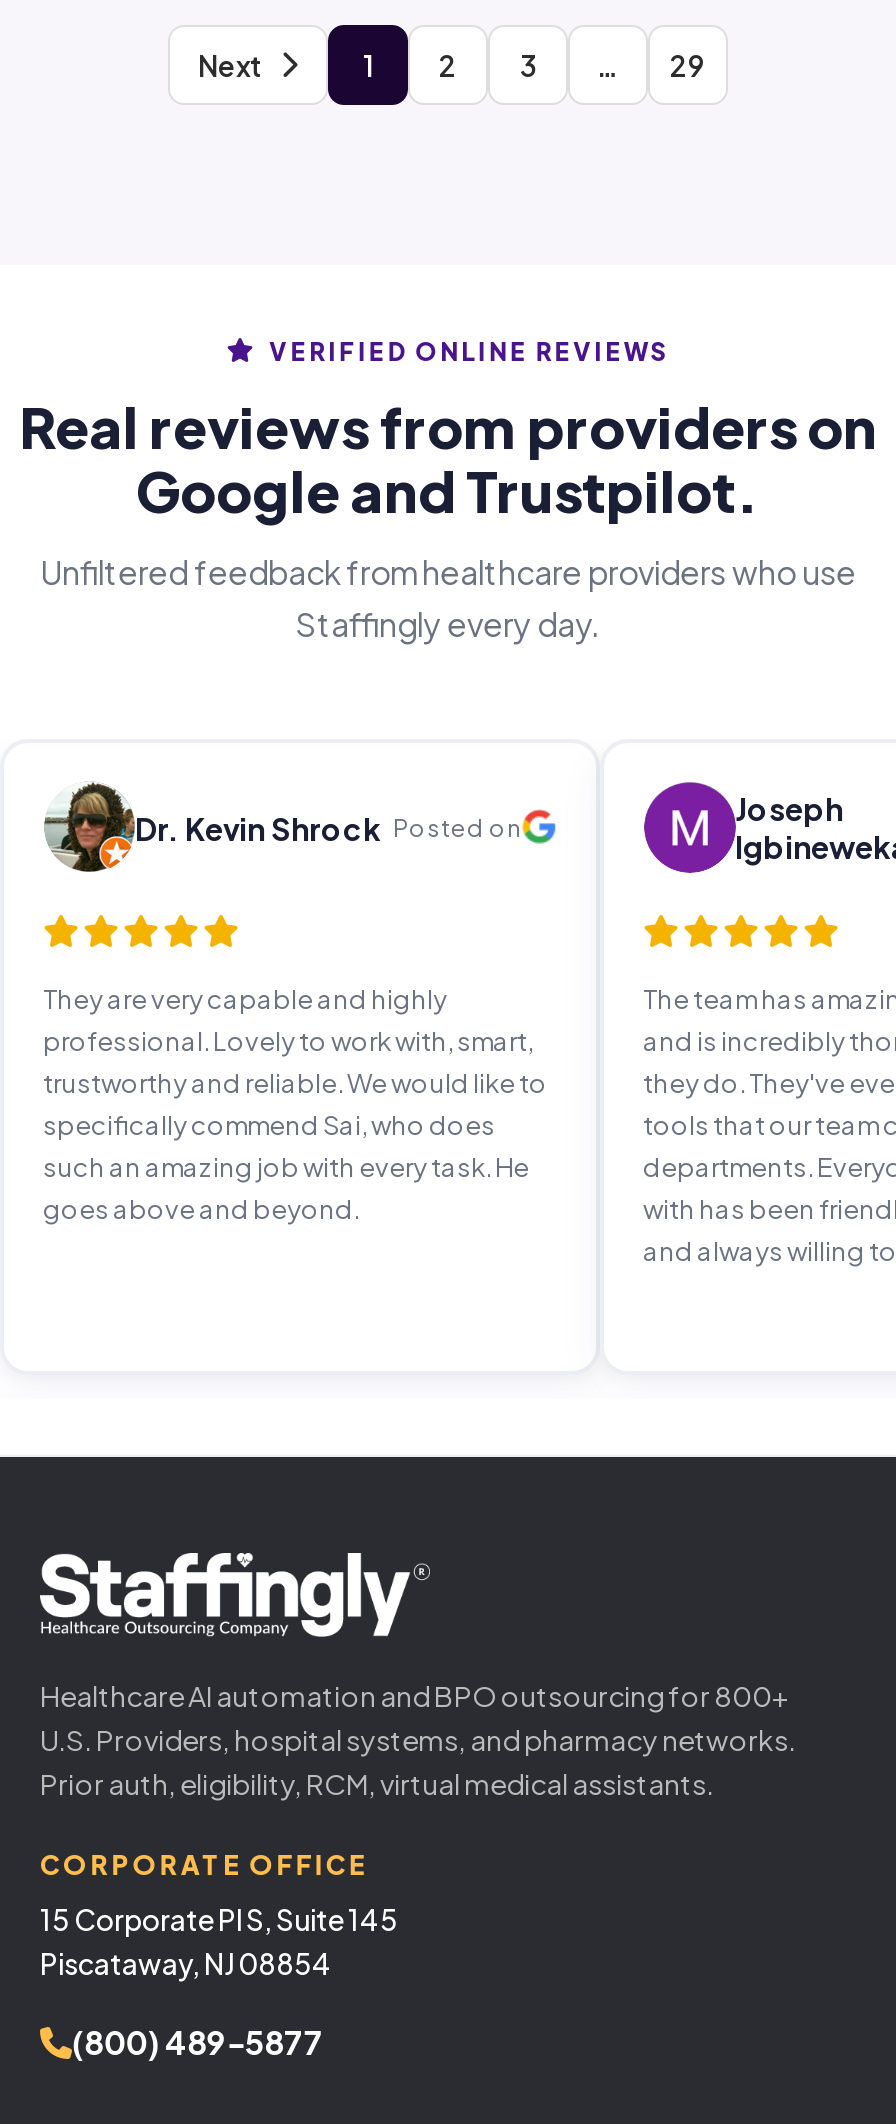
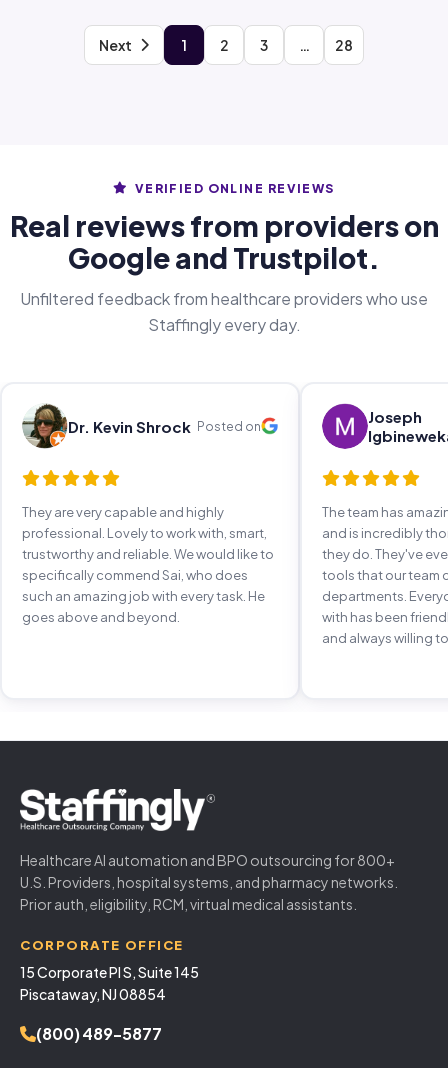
- 29
+ 28
